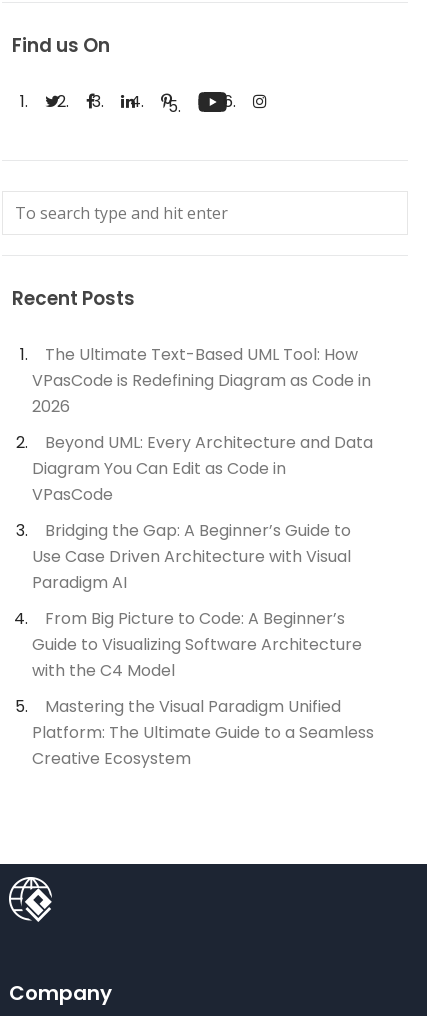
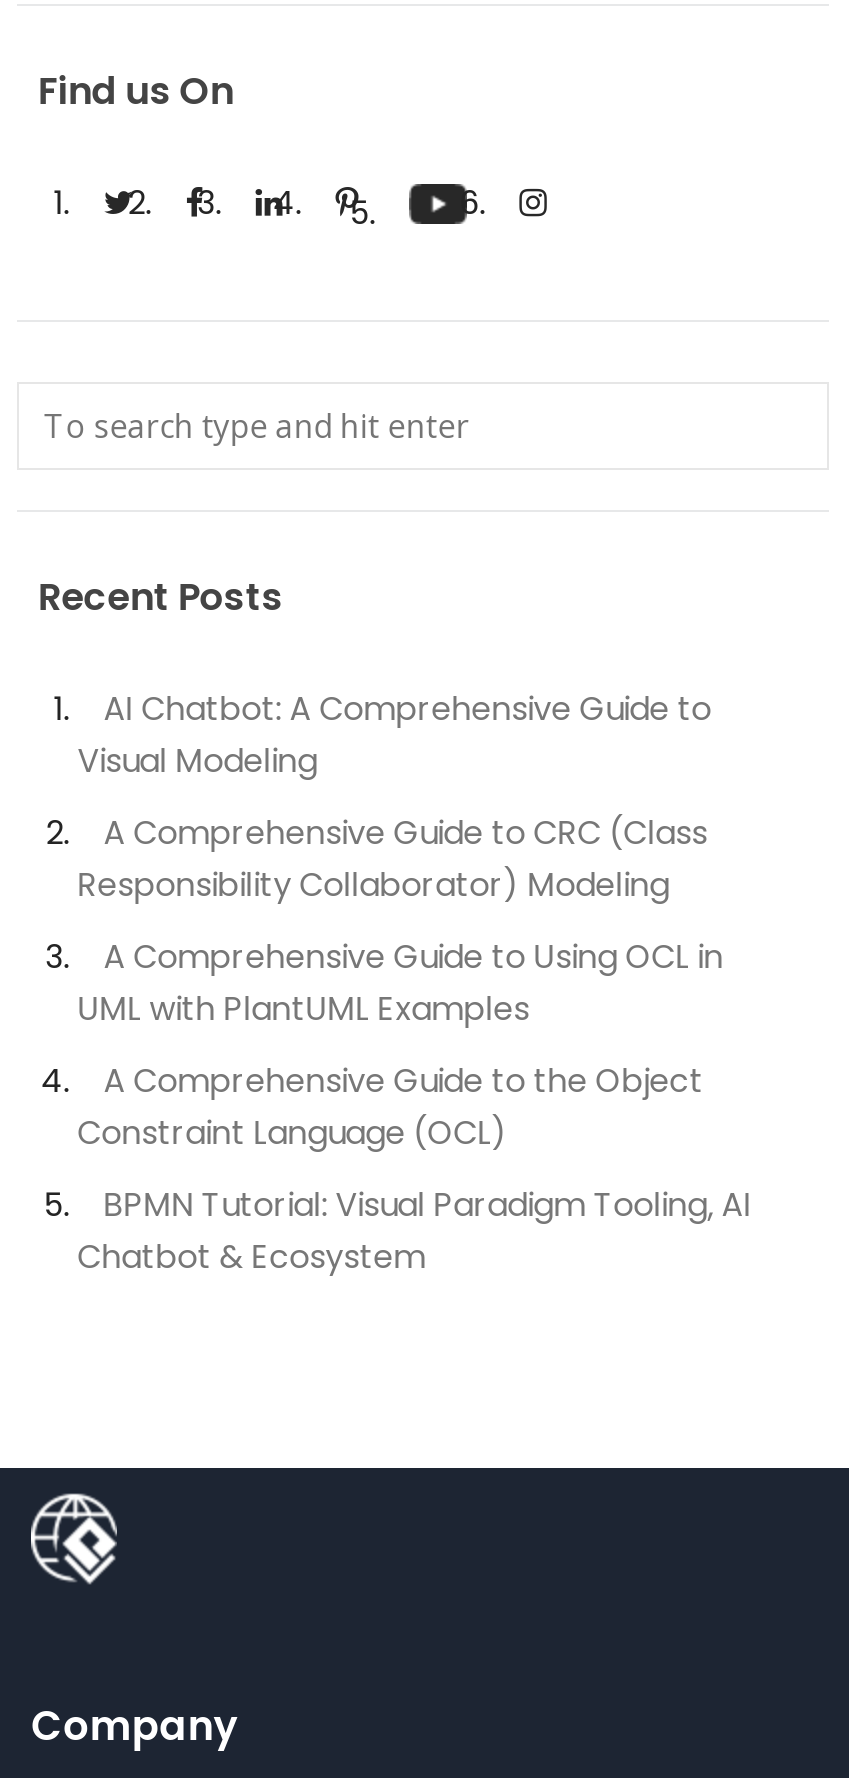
- The Ultimate Text-Based UML Tool: How
- VPasCode is Redefining Diagram as Code in
- 2026
+ AI Chatbot: A Comprehensive Guide to
+ Visual Modeling

- Beyond UML: Every Architecture and Data
- Diagram You Can Edit as Code in
- VPasCode
+ A Comprehensive Guide to CRC (Class
+ Responsibility Collaborator) Modeling

- Bridging the Gap: A Beginner’s Guide to
- Use Case Driven Architecture with Visual
- Paradigm AI
+ A Comprehensive Guide to Using OCL in
+ UML with PlantUML Examples

- From Big Picture to Code: A Beginner’s
- Guide to Visualizing Software Architecture
- with the C4 Model
+ A Comprehensive Guide to the Object
+ Constraint Language (OCL)

- Mastering the Visual Paradigm Unified
- Platform: The Ultimate Guide to a Seamless
- Creative Ecosystem
+ BPMN Tutorial: Visual Paradigm Tooling, AI
+ Chatbot & Ecosystem
